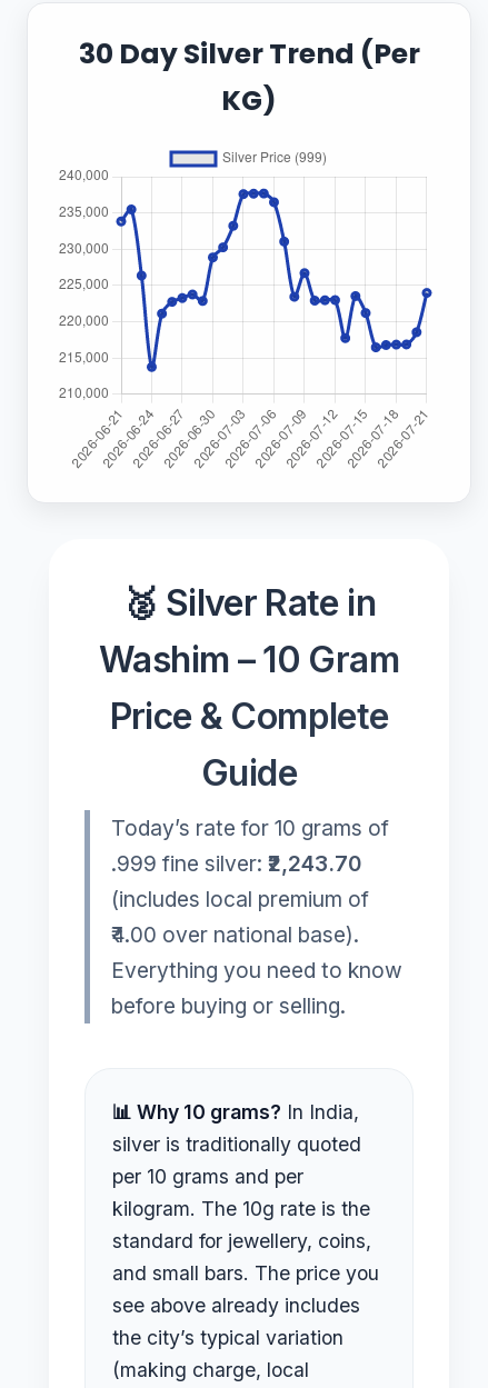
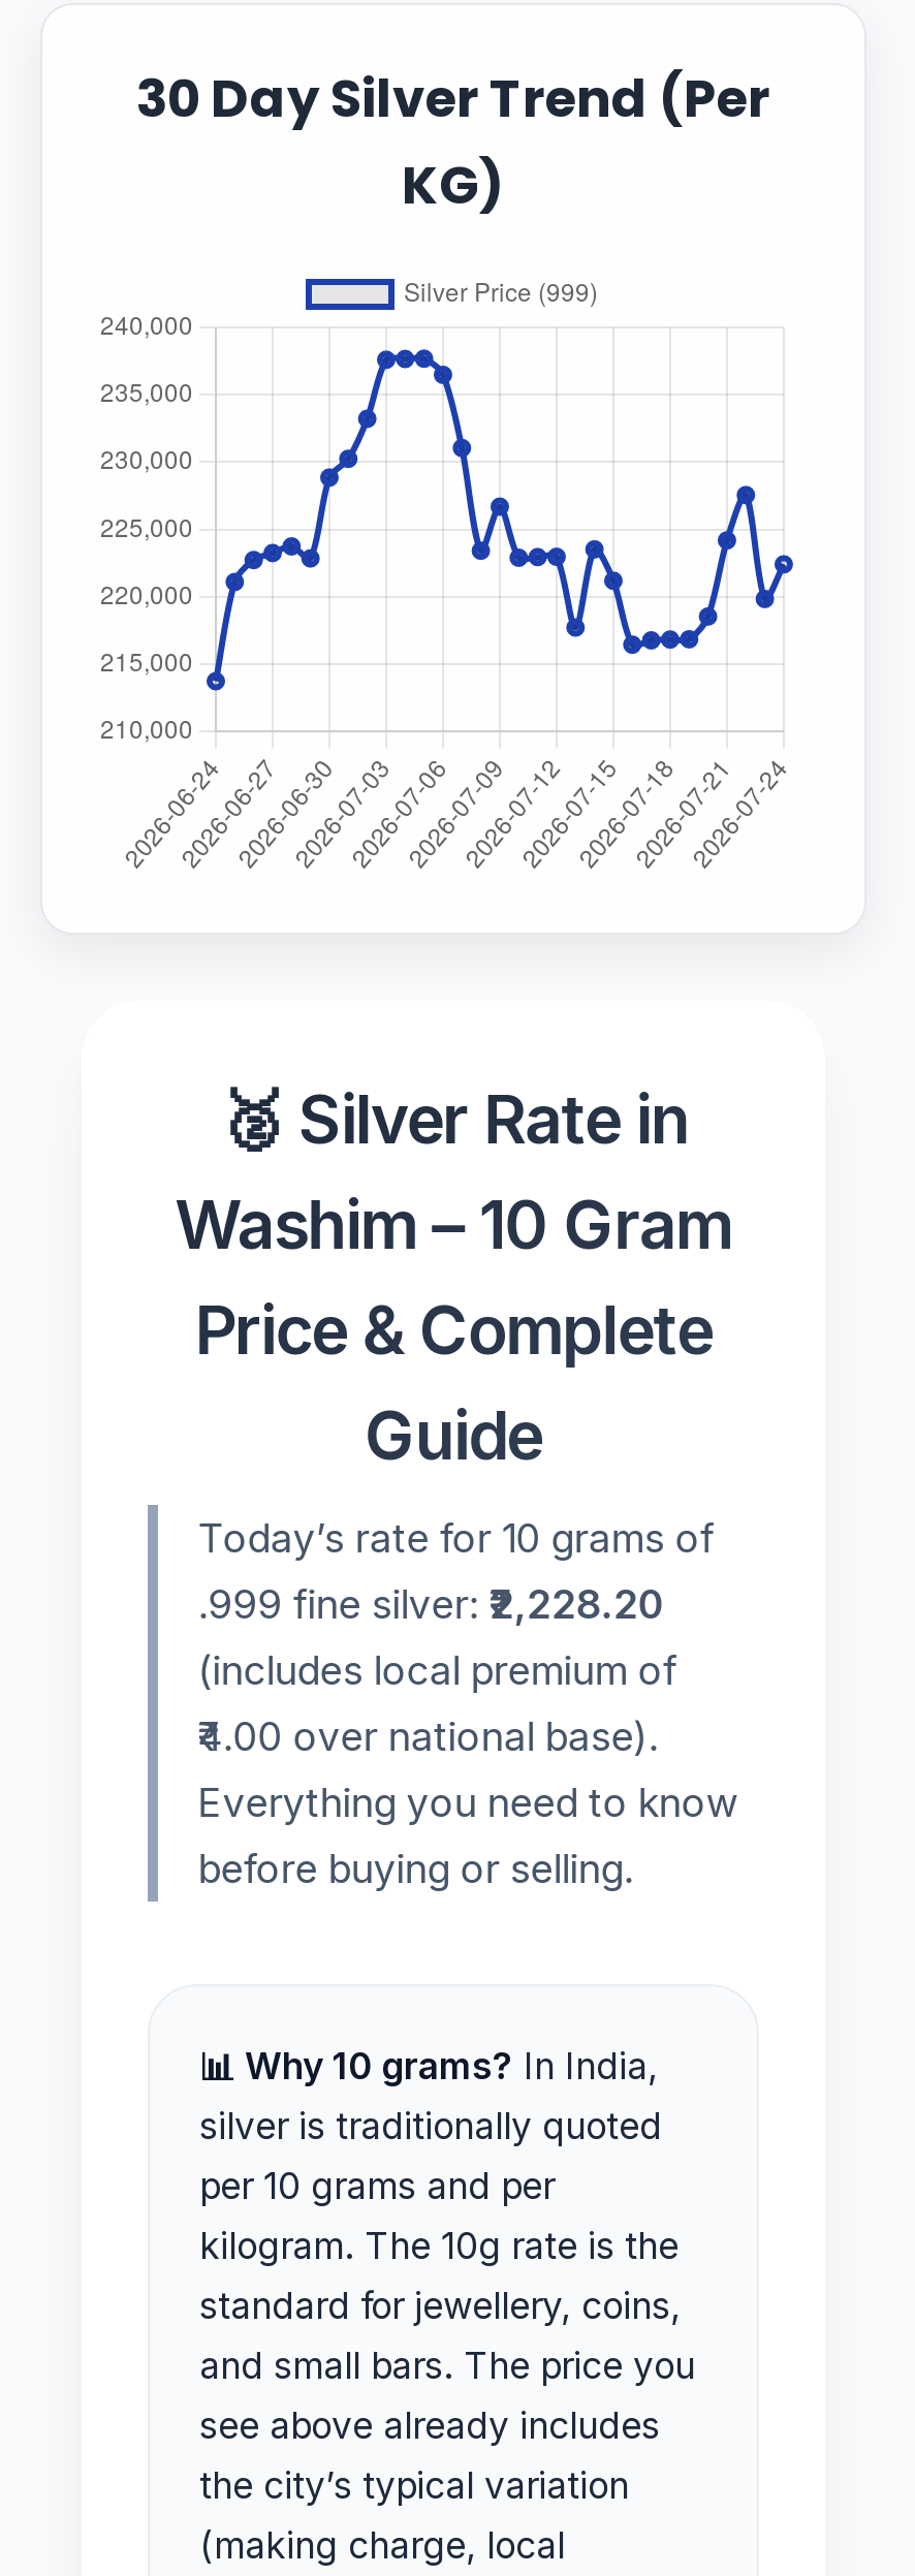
- [image]
+ [image]

- .999 fine silver: ₹2,243.70
+ .999 fine silver: ₹2,228.20
